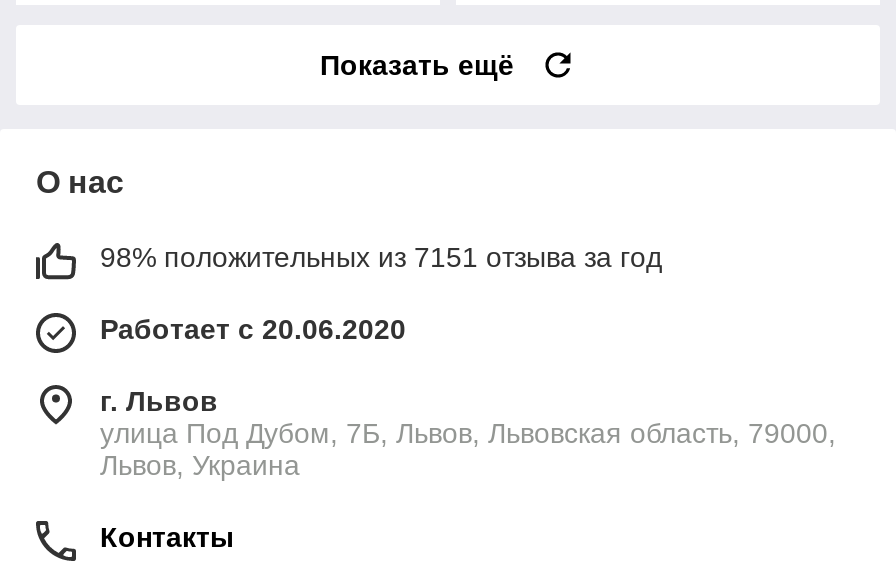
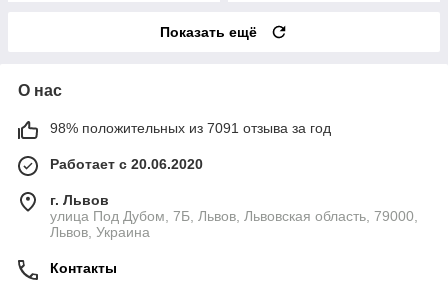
- 98% положительных из 7151 отзыва за год
+ 98% положительных из 7091 отзыва за год
